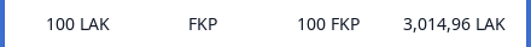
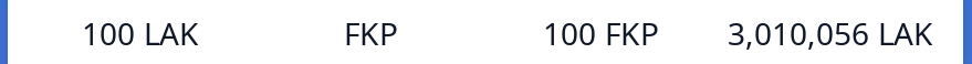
- 100 FKP 3,014,96 LAK
+ 100 FKP 3,010,056 LAK
